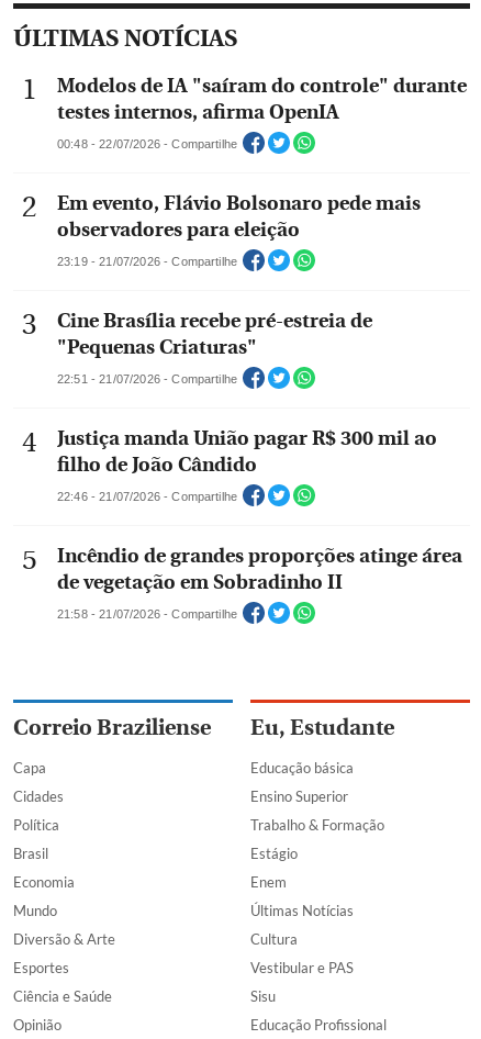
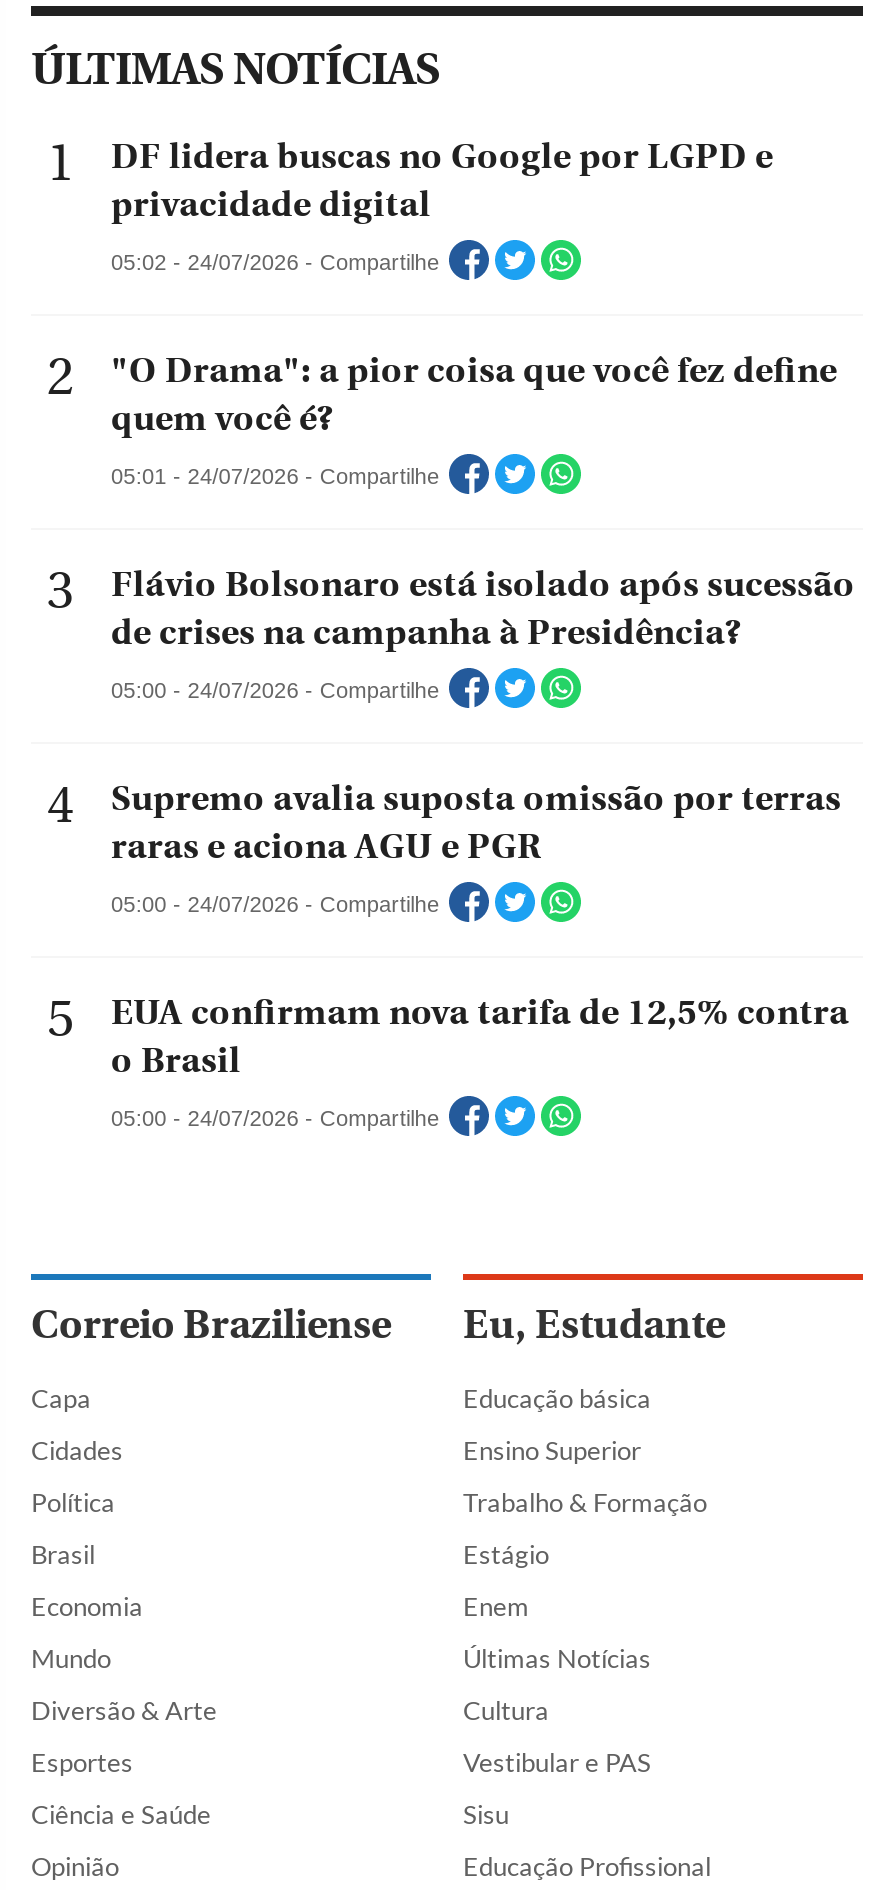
- Modelos de IA "saíram do controle" durante
- testes internos, afirma OpenIA
+ DF lidera buscas no Google por LGPD e
+ privacidade digital

- 00:48 - 22/07/2026 - Compartilhe
+ 05:02 - 24/07/2026 - Compartilhe

- Em evento, Flávio Bolsonaro pede mais
- observadores para eleição
+ "O Drama": a pior coisa que você fez define
+ quem você é?

- 23:19 - 21/07/2026 - Compartilhe
+ 05:01 - 24/07/2026 - Compartilhe

- Cine Brasília recebe pré-estreia de
- "Pequenas Criaturas"
+ Flávio Bolsonaro está isolado após sucessão
+ de crises na campanha à Presidência?

- 22:51 - 21/07/2026 - Compartilhe
+ 05:00 - 24/07/2026 - Compartilhe

- Justiça manda União pagar R$ 300 mil ao
- filho de João Cândido
+ Supremo avalia suposta omissão por terras
+ raras e aciona AGU e PGR

- 22:46 - 21/07/2026 - Compartilhe
+ 05:00 - 24/07/2026 - Compartilhe

- Incêndio de grandes proporções atinge área
- de vegetação em Sobradinho II
+ EUA confirmam nova tarifa de 12,5% contra
+ o Brasil

- 21:58 - 21/07/2026 - Compartilhe
+ 05:00 - 24/07/2026 - Compartilhe
